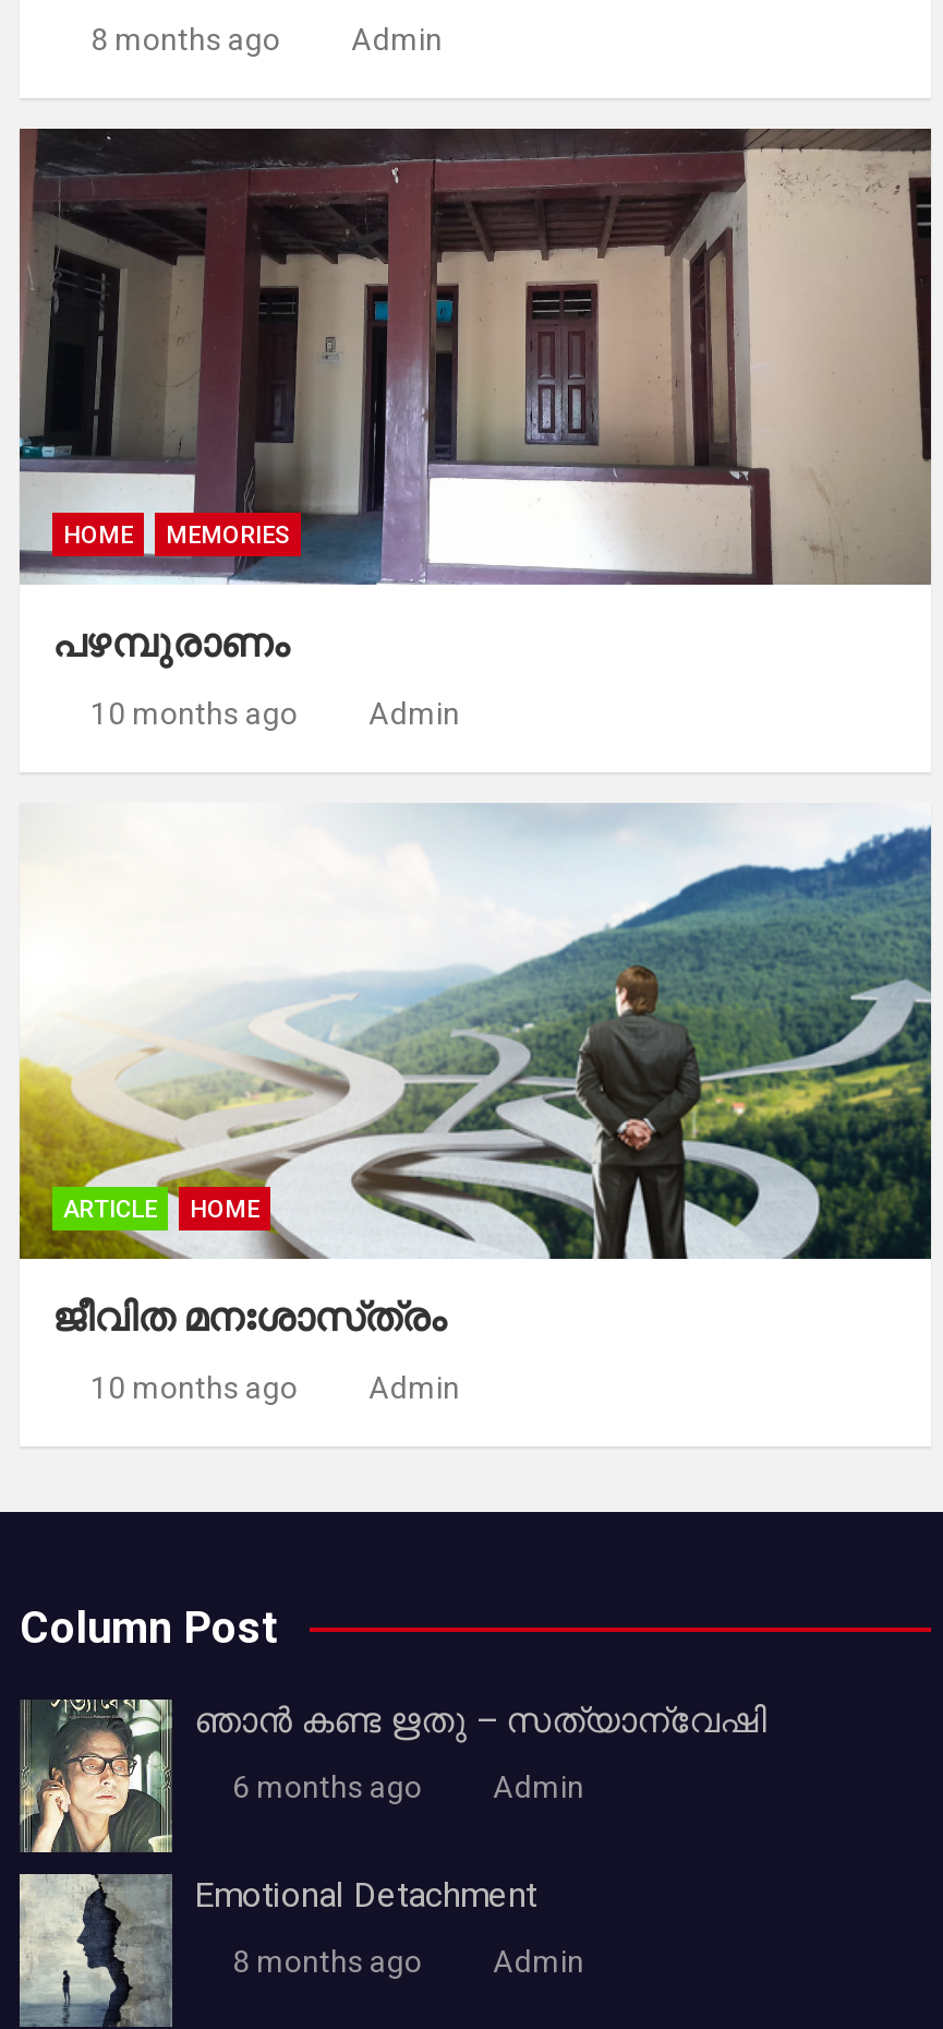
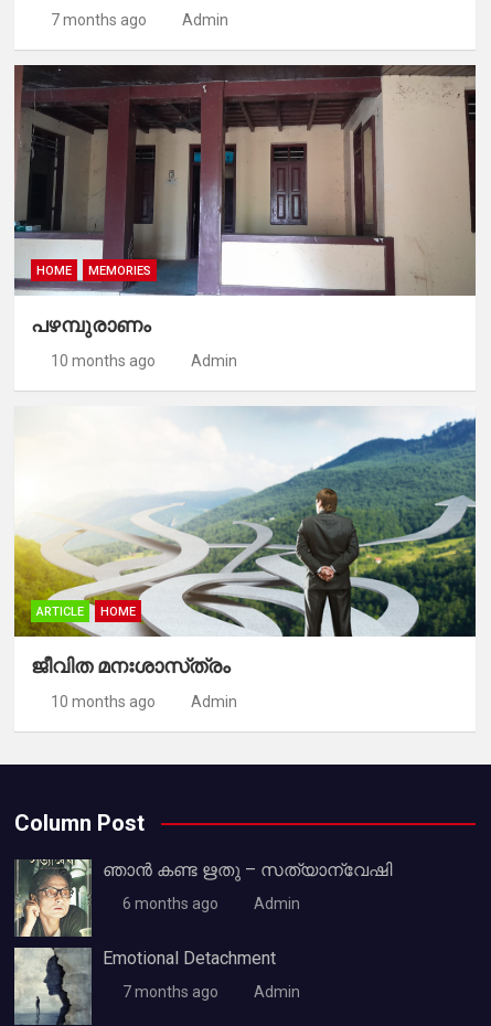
- 8 months ago
+ 7 months ago

- 8 months ago
+ 7 months ago
